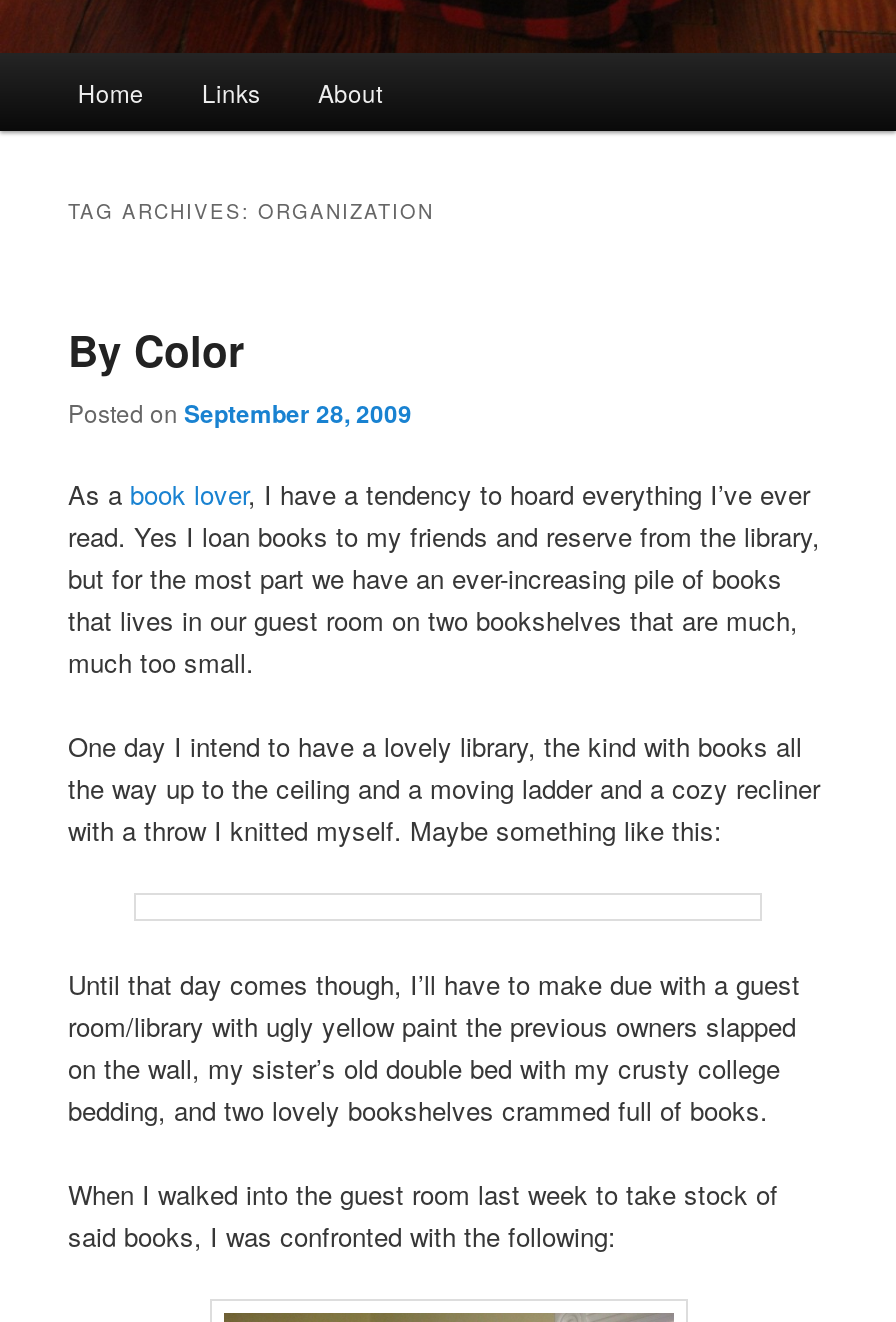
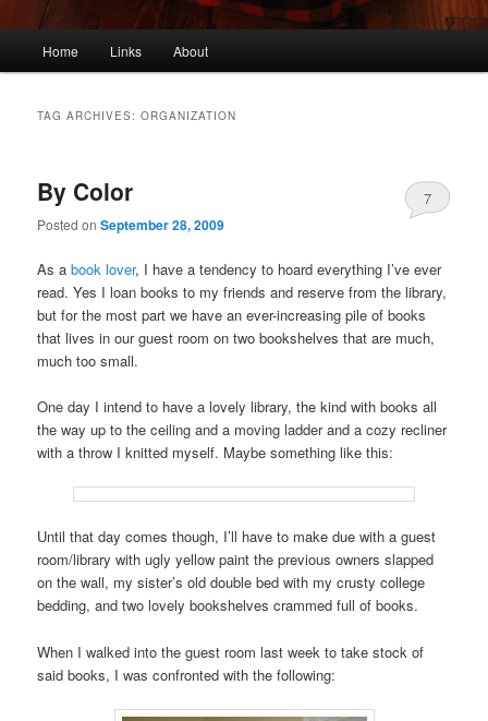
+ 7
